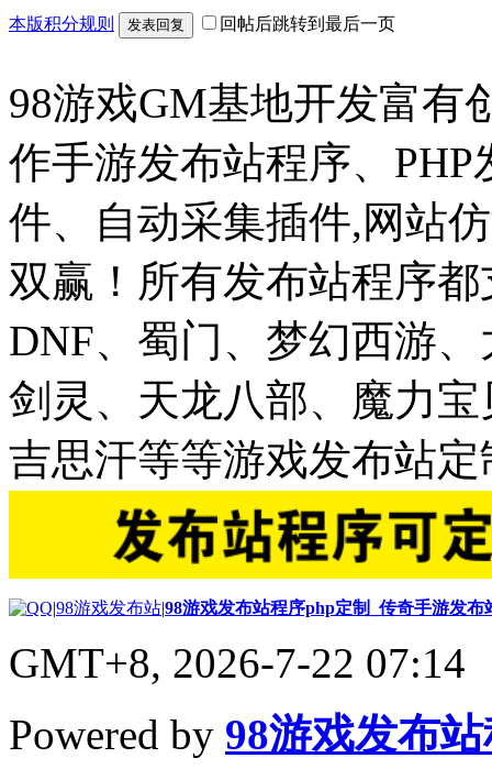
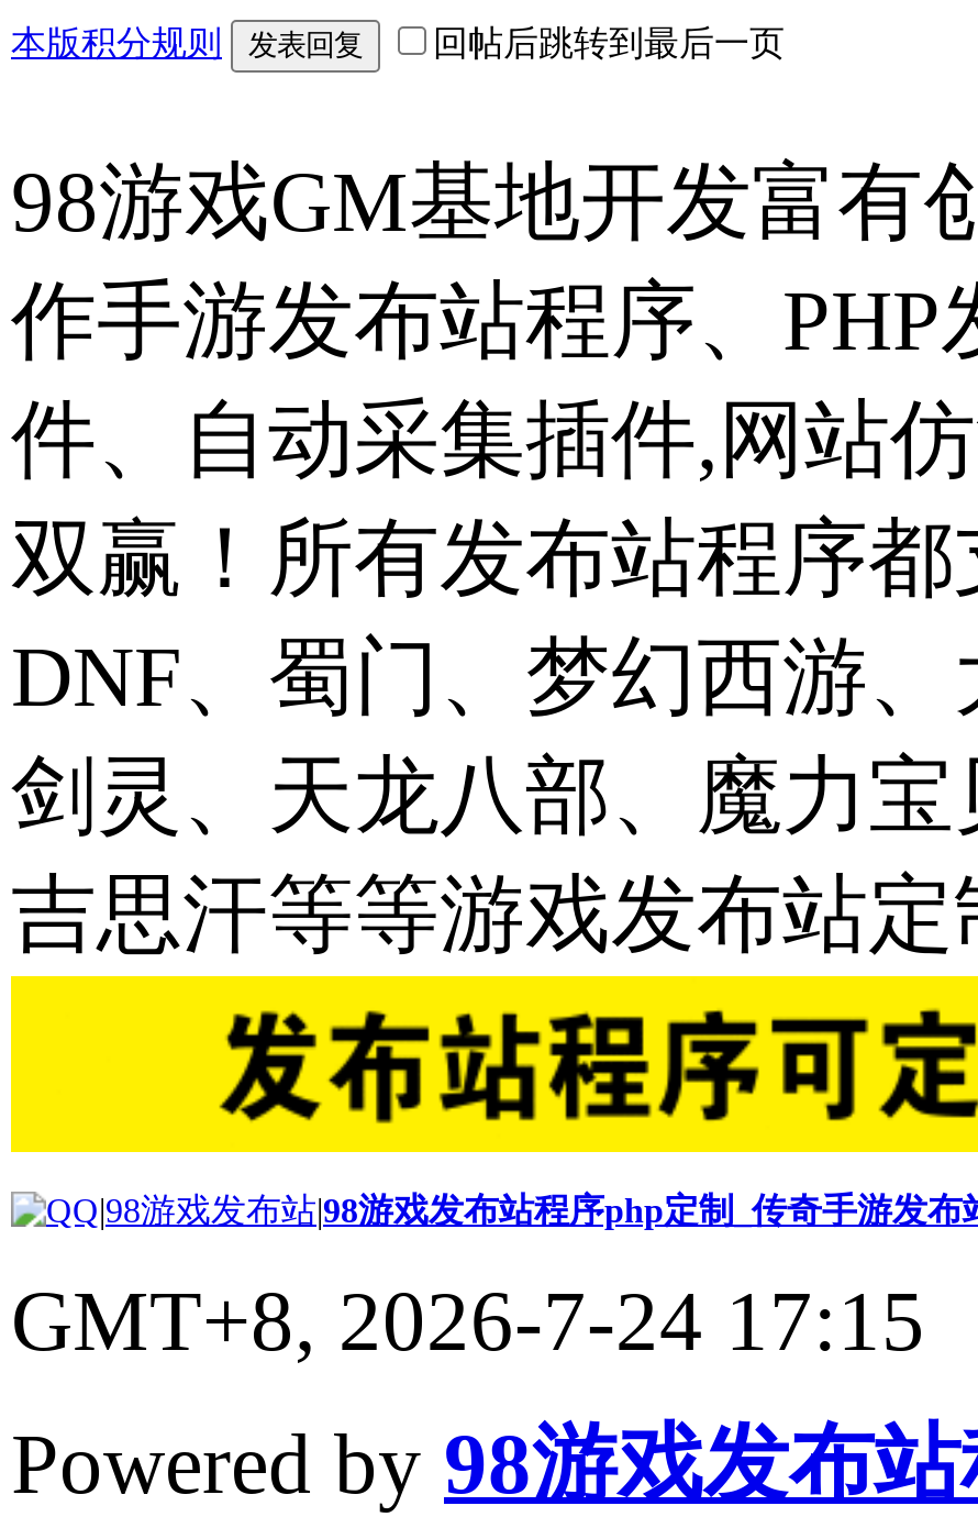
- GMT+8, 2026-7-22 07:14
+ GMT+8, 2026-7-24 17:15
